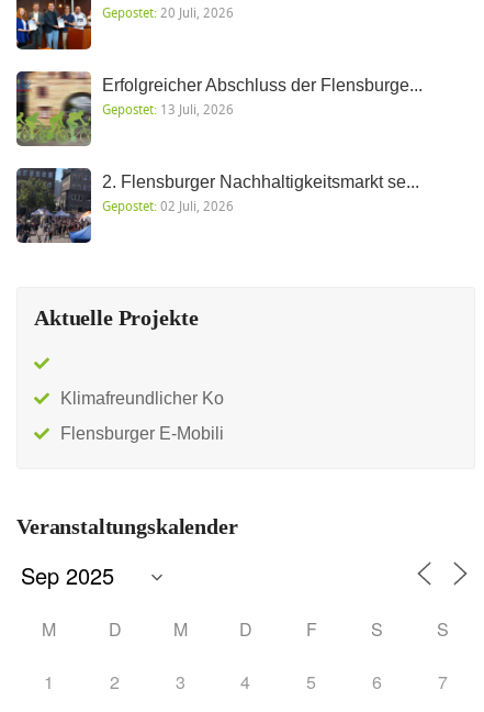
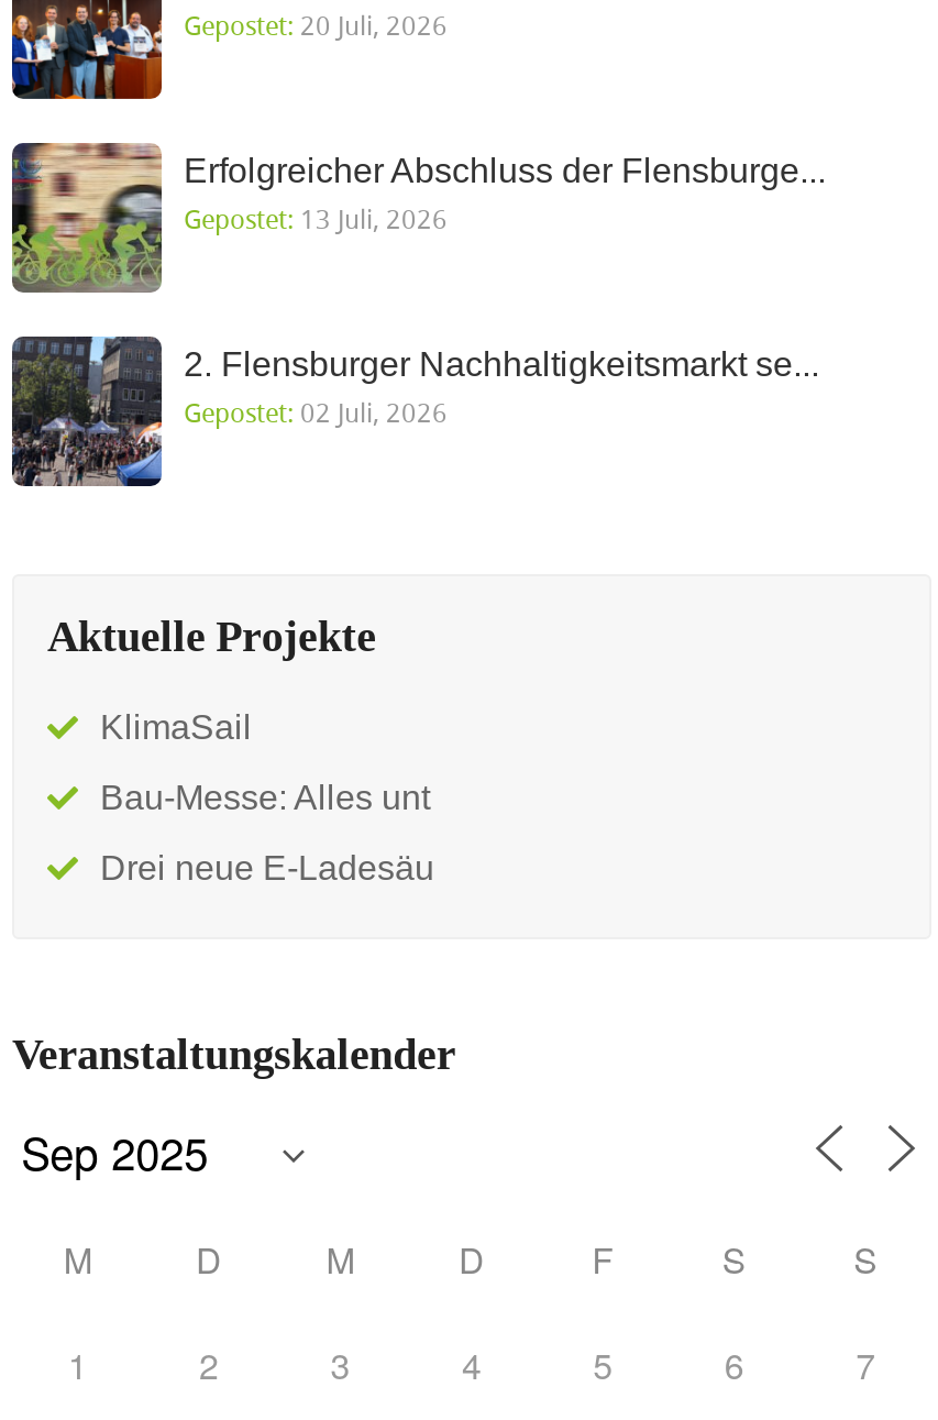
- Klimafreundlicher Ko
- Flensburger E-Mobili
+ KlimaSail
+ Bau-Messe: Alles unt
+ Drei neue E-Ladesäu
